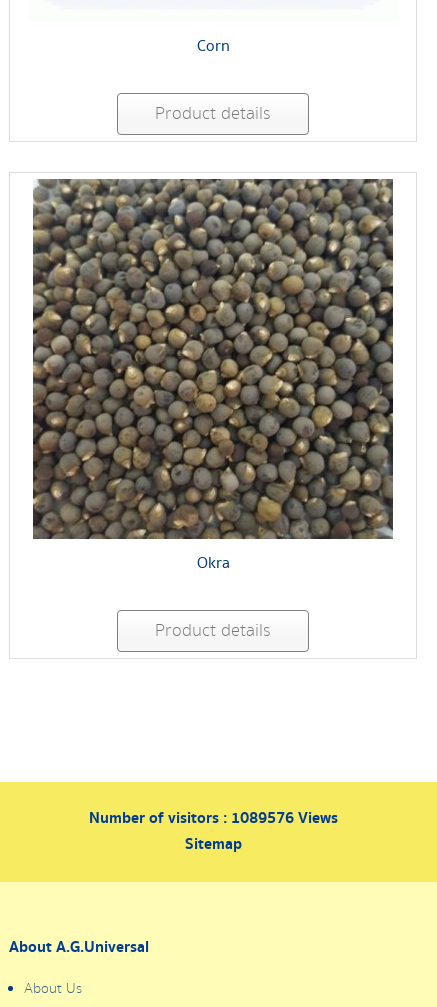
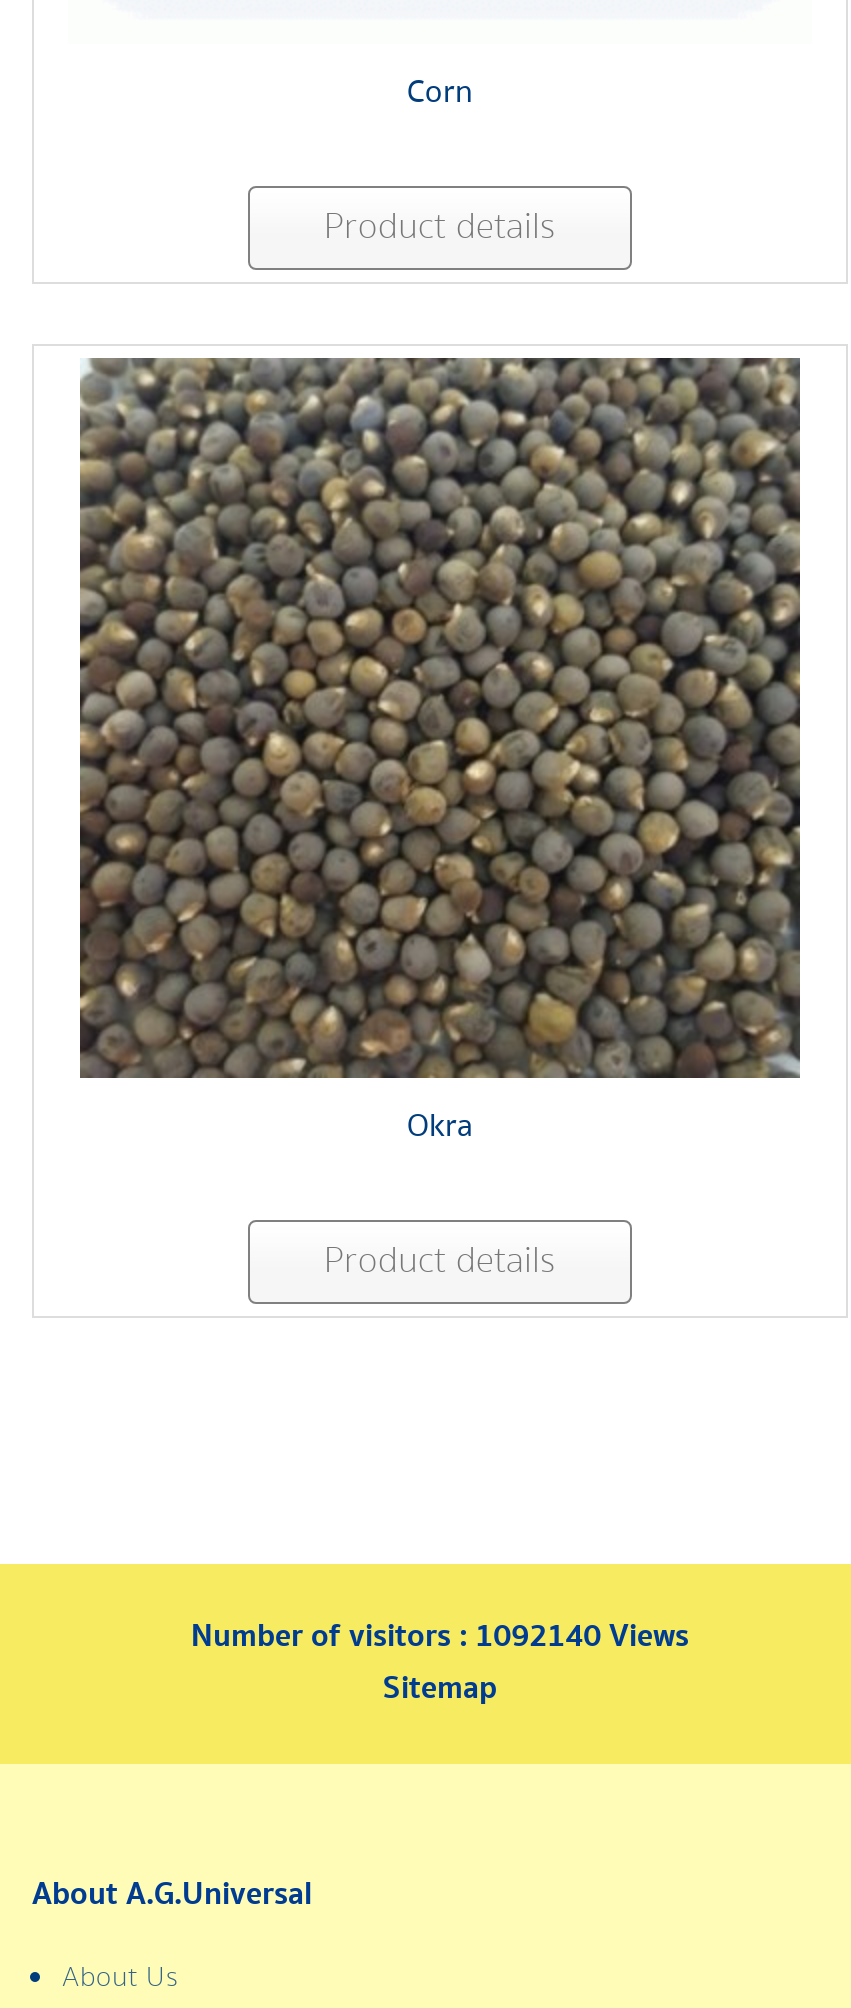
- Number of visitors : 1089576Views
+ Number of visitors : 1092140Views
